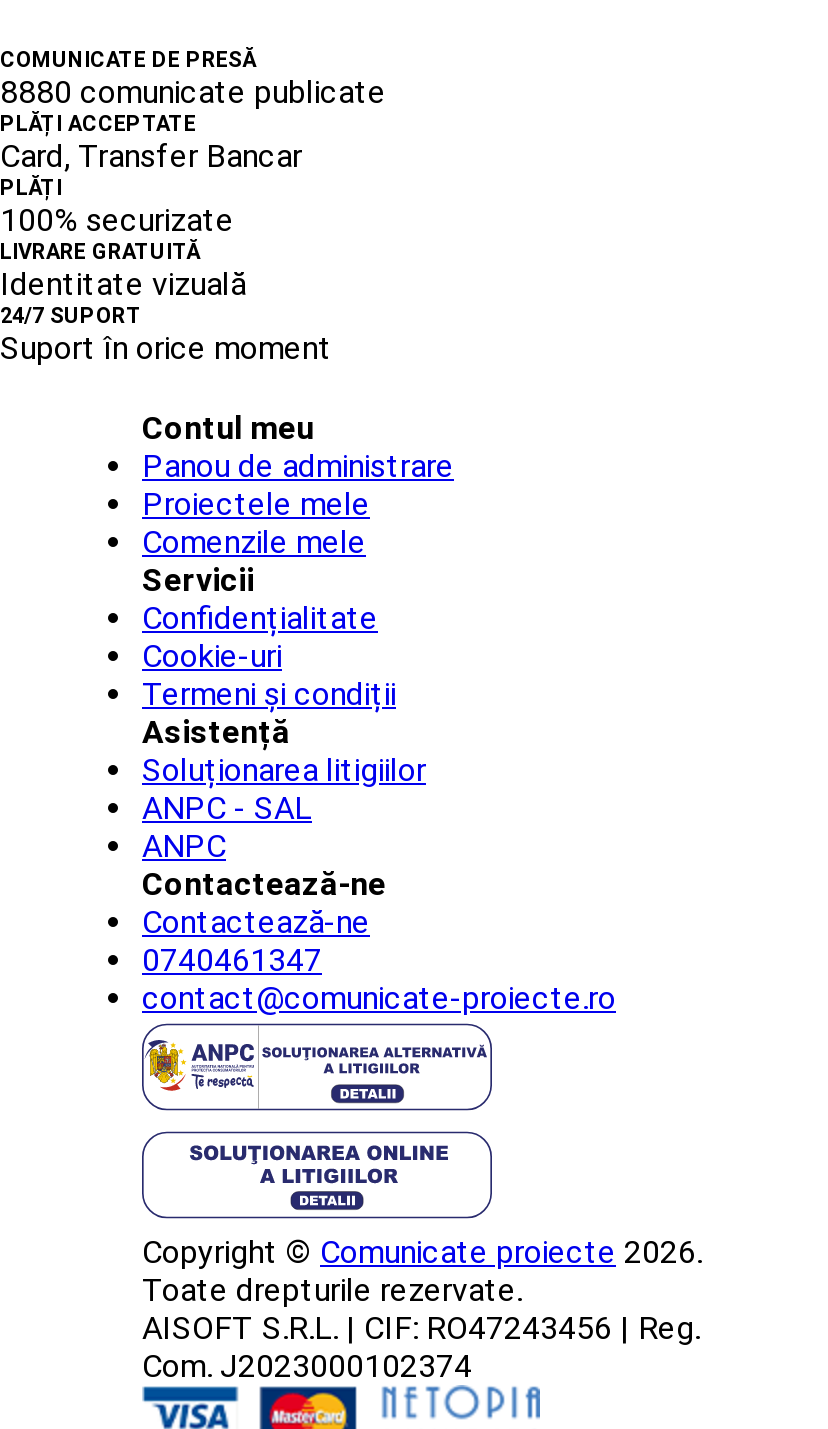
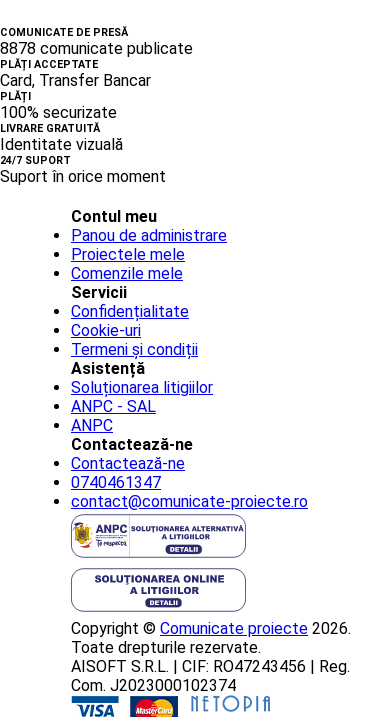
- 8880 comunicate publicate
+ 8878 comunicate publicate
